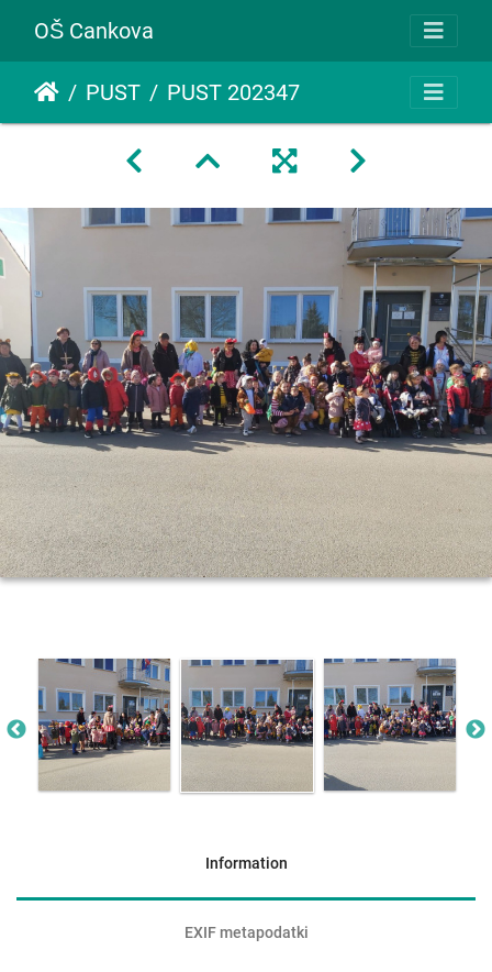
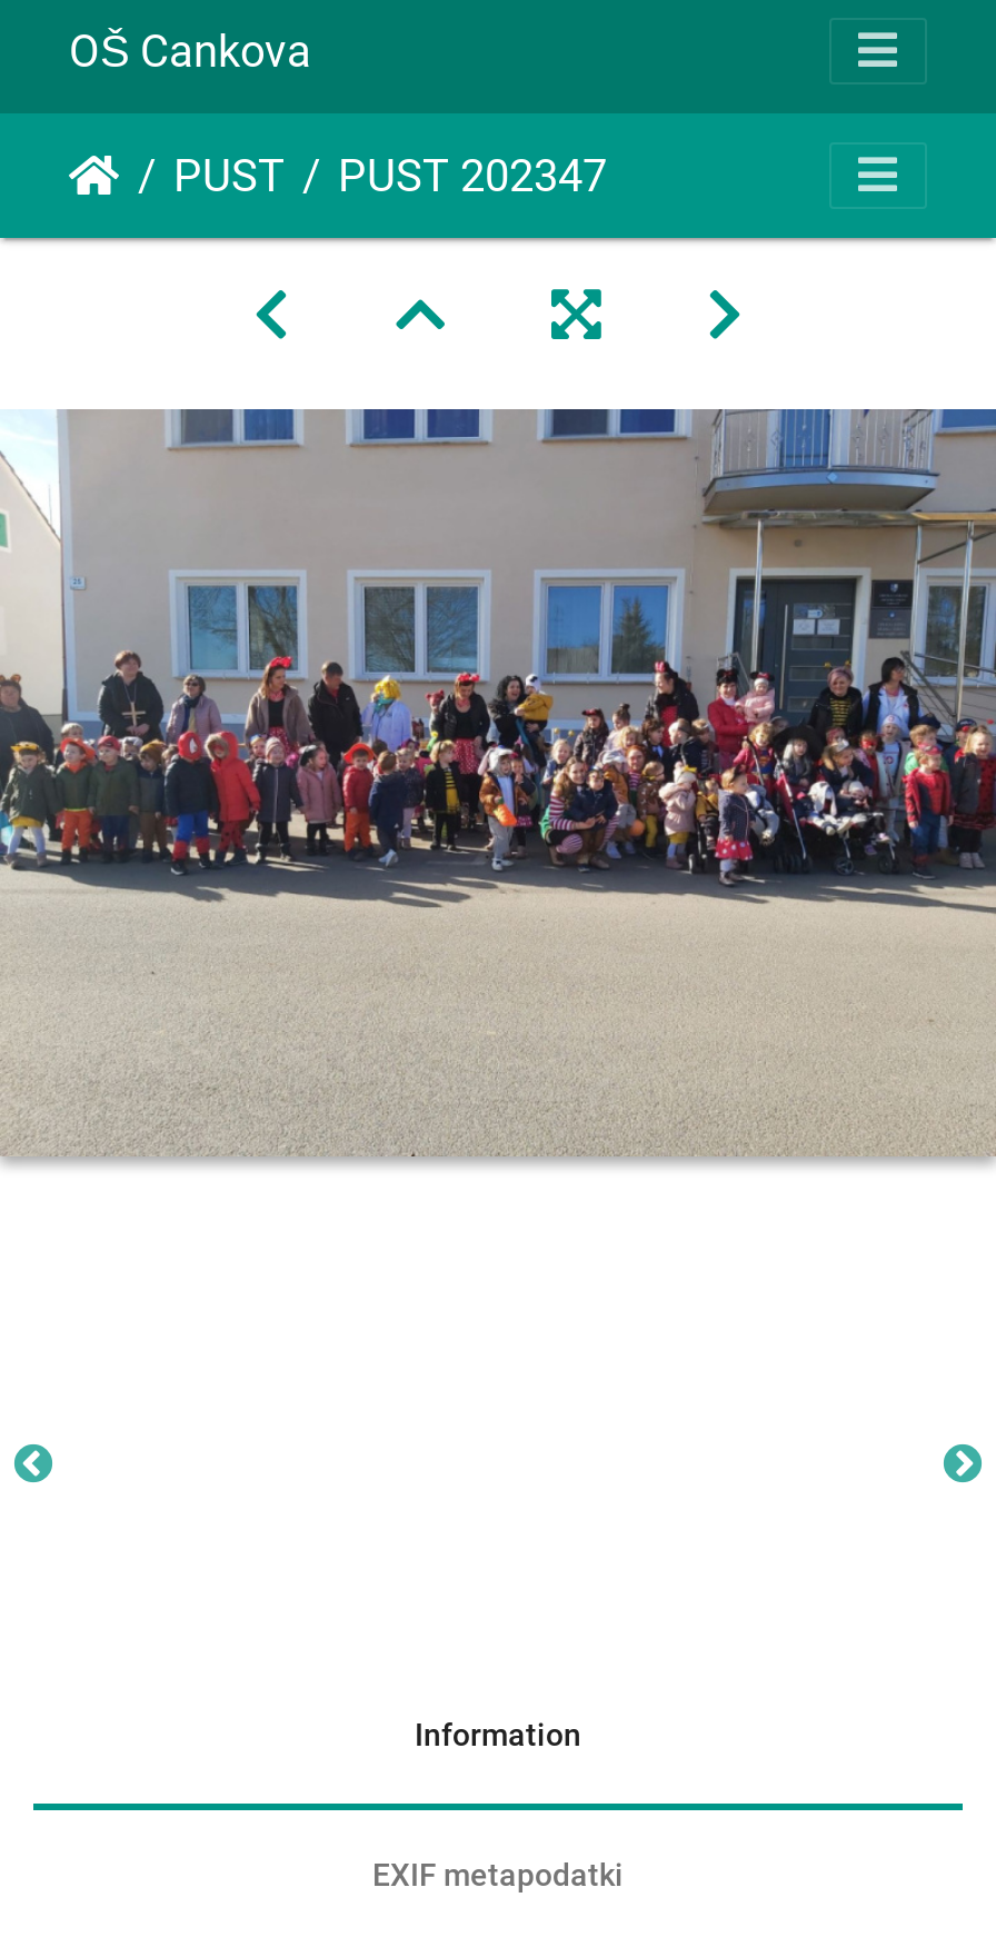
- [image]

- [image]

- [image]
